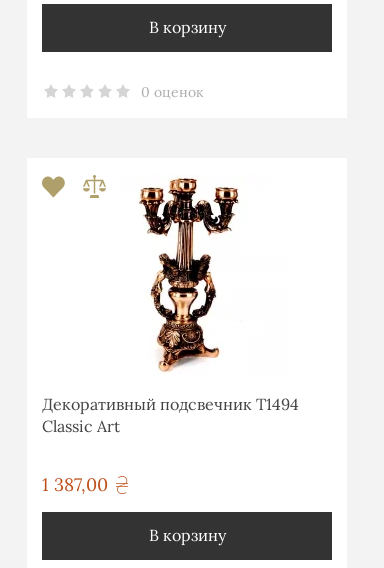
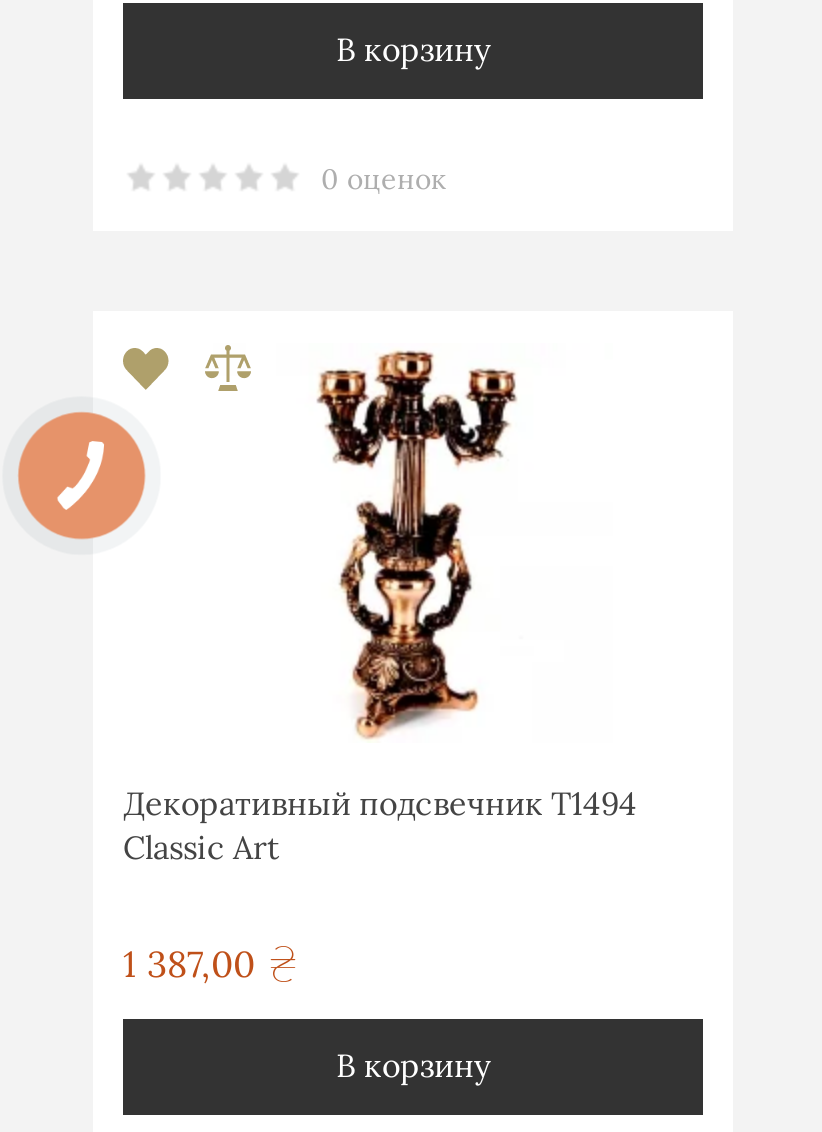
+ [image]
